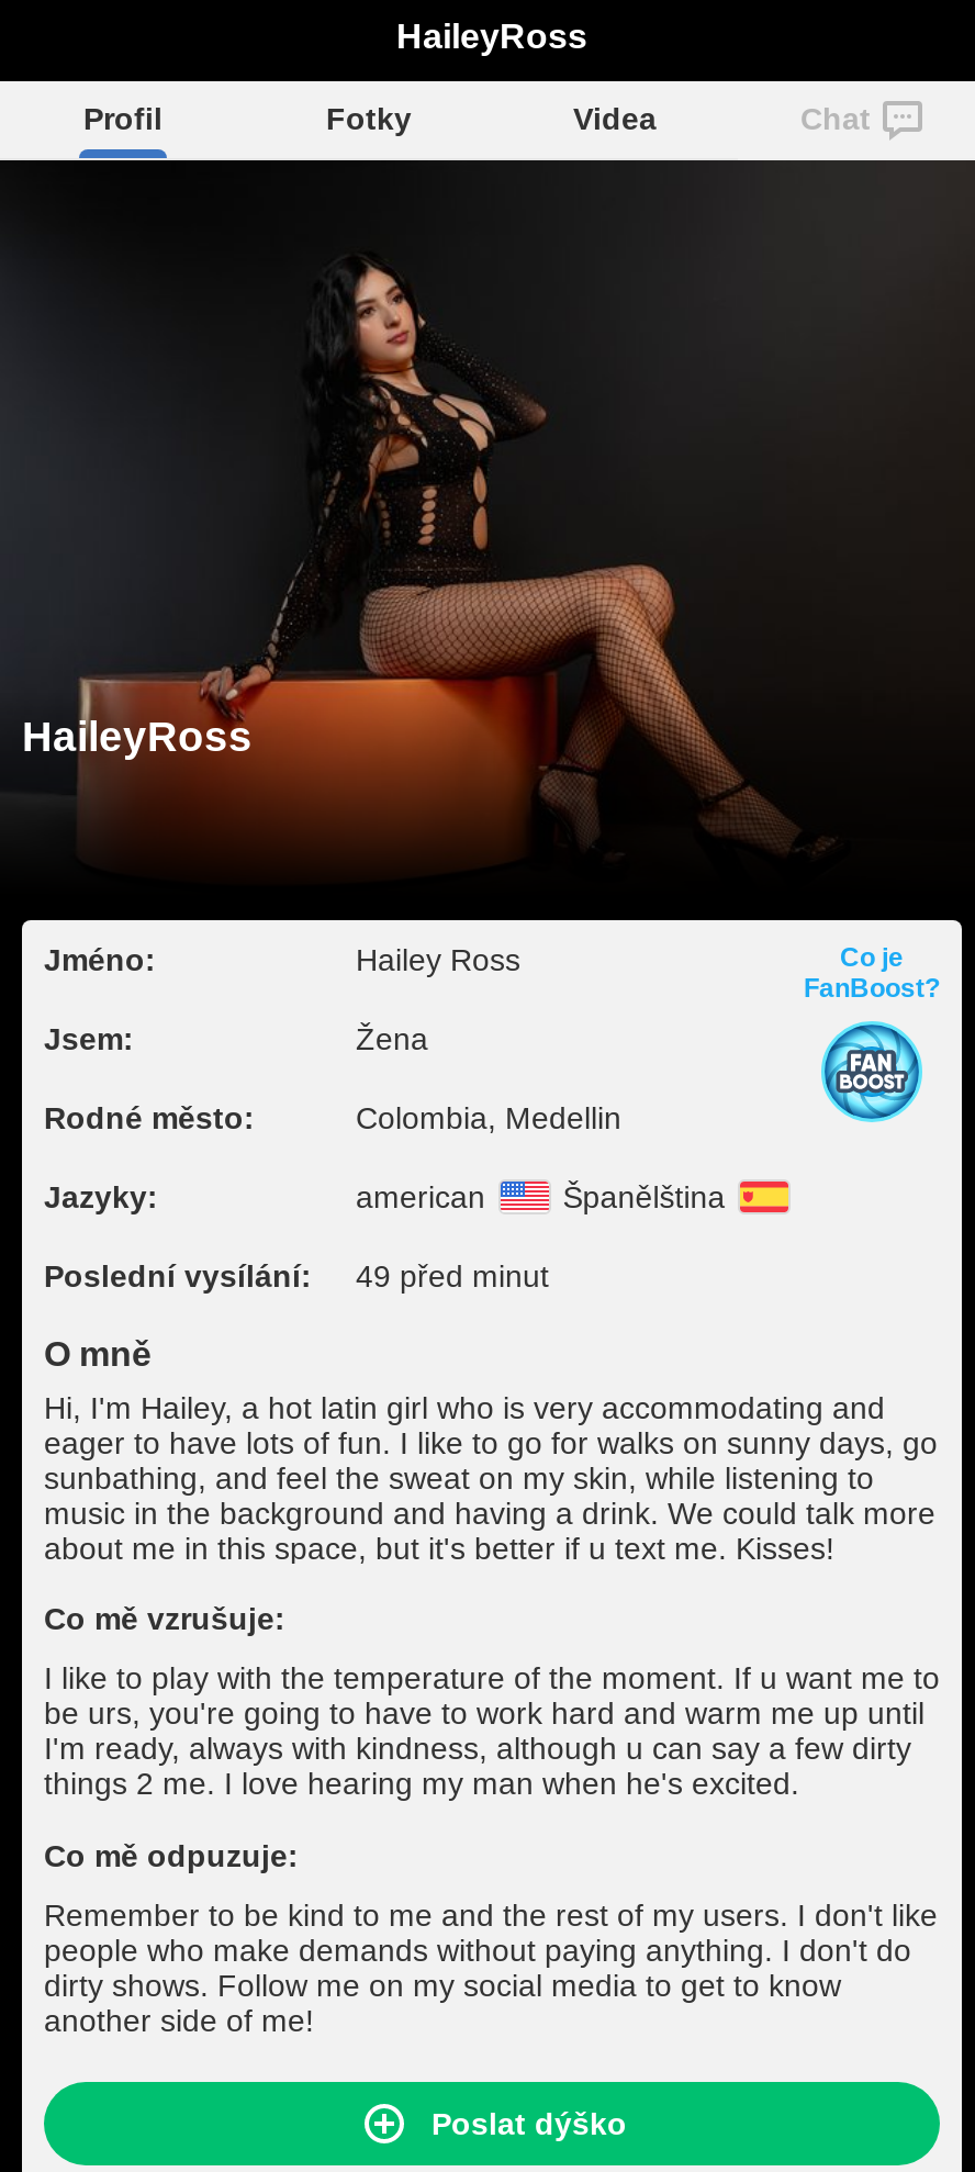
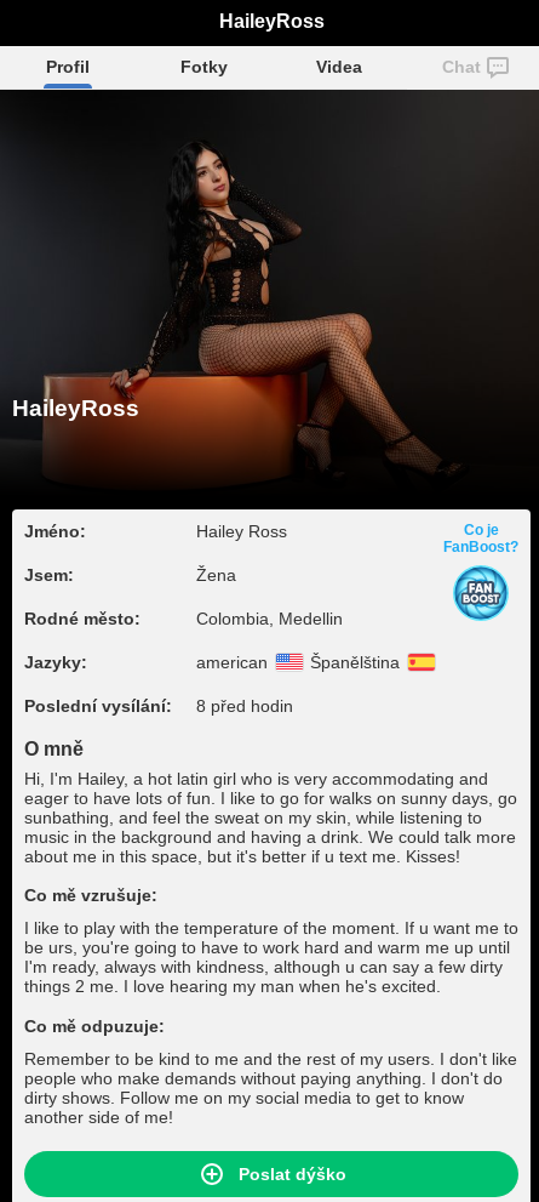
- Poslední vysílání: 49 před minut
+ Poslední vysílání: 8 před hodin
